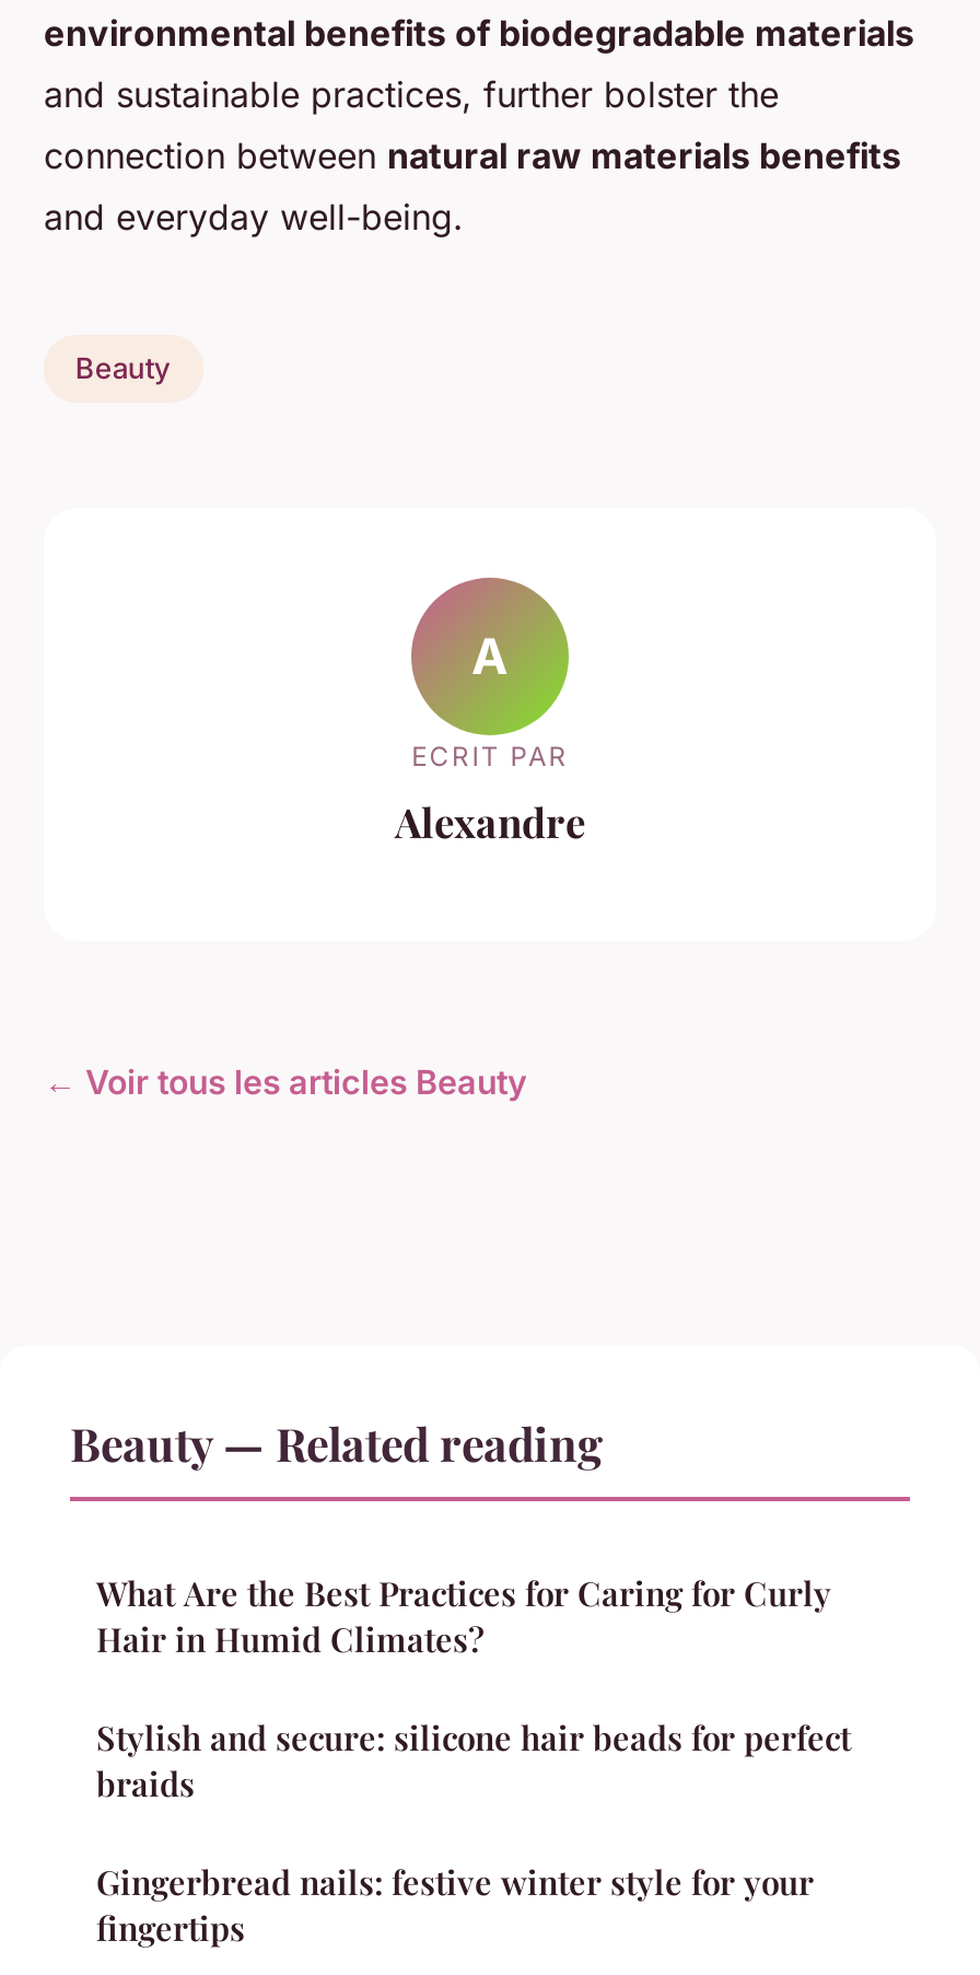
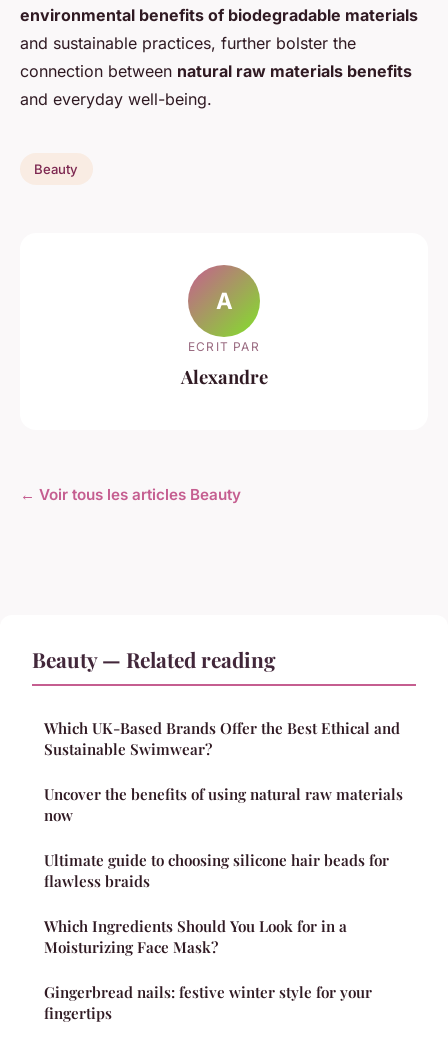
- What Are the Best Practices for Caring for Curly
- Hair in Humid Climates?
- Stylish and secure: silicone hair beads for perfect
- braids
+ Which UK-Based Brands Offer the Best Ethical and
+ Sustainable Swimwear?
+ Uncover the benefits of using natural raw materials
+ now
+ Ultimate guide to choosing silicone hair beads for
+ flawless braids
+ Which Ingredients Should You Look for in a
+ Moisturizing Face Mask?
